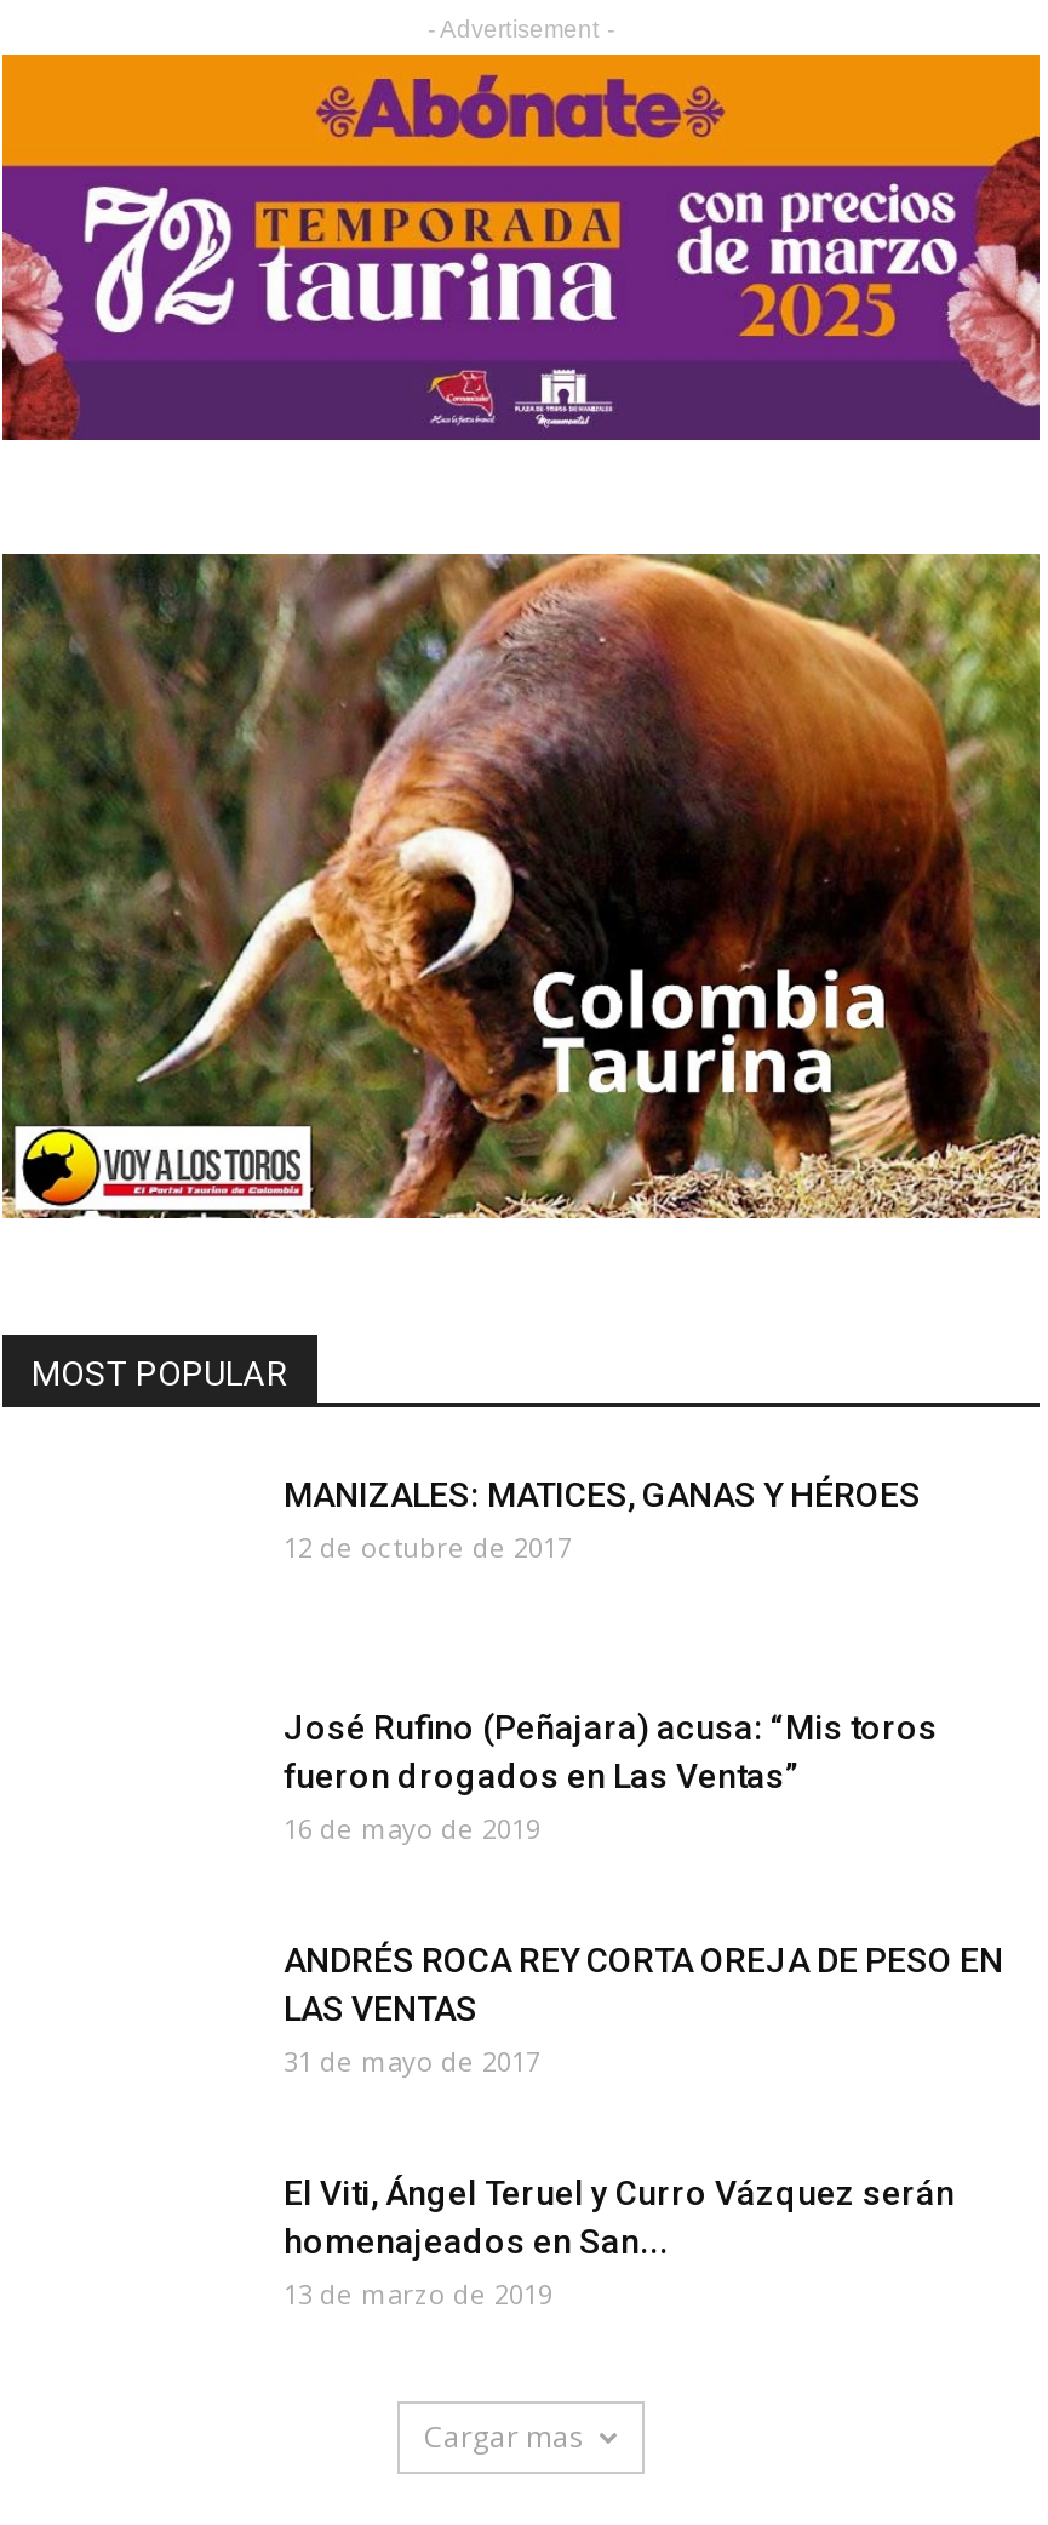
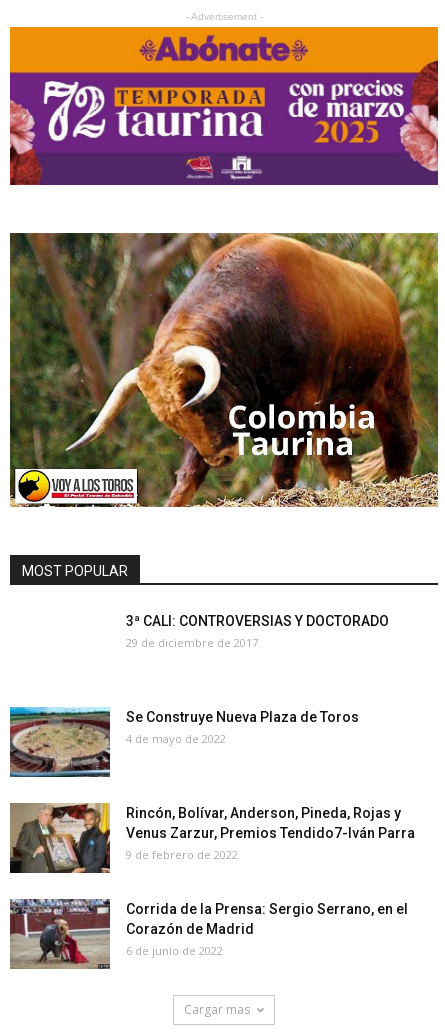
+ [image]

+ [image]

+ [image]

- MANIZALES: MATICES, GANAS Y HÉROES
- 12 de octubre de 2017
+ 3ª CALI: CONTROVERSIAS Y DOCTORADO
+ 29 de diciembre de 2017

- José Rufino (Peñajara) acusa: “Mis toros
- fueron drogados en Las Ventas”
- 16 de mayo de 2019
+ Se Construye Nueva Plaza de Toros
+ 4 de mayo de 2022

- ANDRÉS ROCA REY CORTA OREJA DE PESO EN
- LAS VENTAS
- 31 de mayo de 2017
+ Rincón, Bolívar, Anderson, Pineda, Rojas y
+ Venus Zarzur, Premios Tendido7-Iván Parra
+ 9 de febrero de 2022

- El Viti, Ángel Teruel y Curro Vázquez serán
- homenajeados en San...
- 13 de marzo de 2019
+ Corrida de la Prensa: Sergio Serrano, en el
+ Corazón de Madrid
+ 6 de junio de 2022
